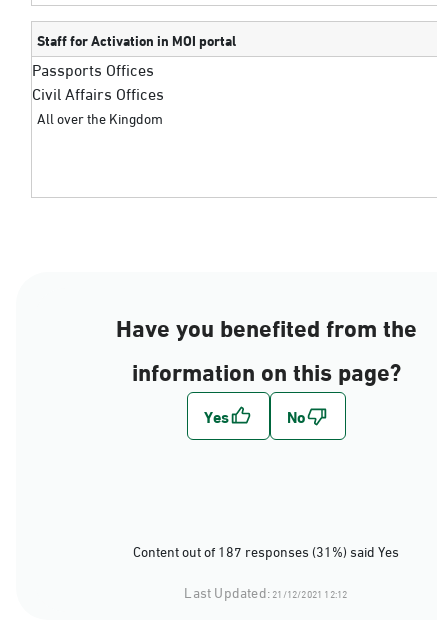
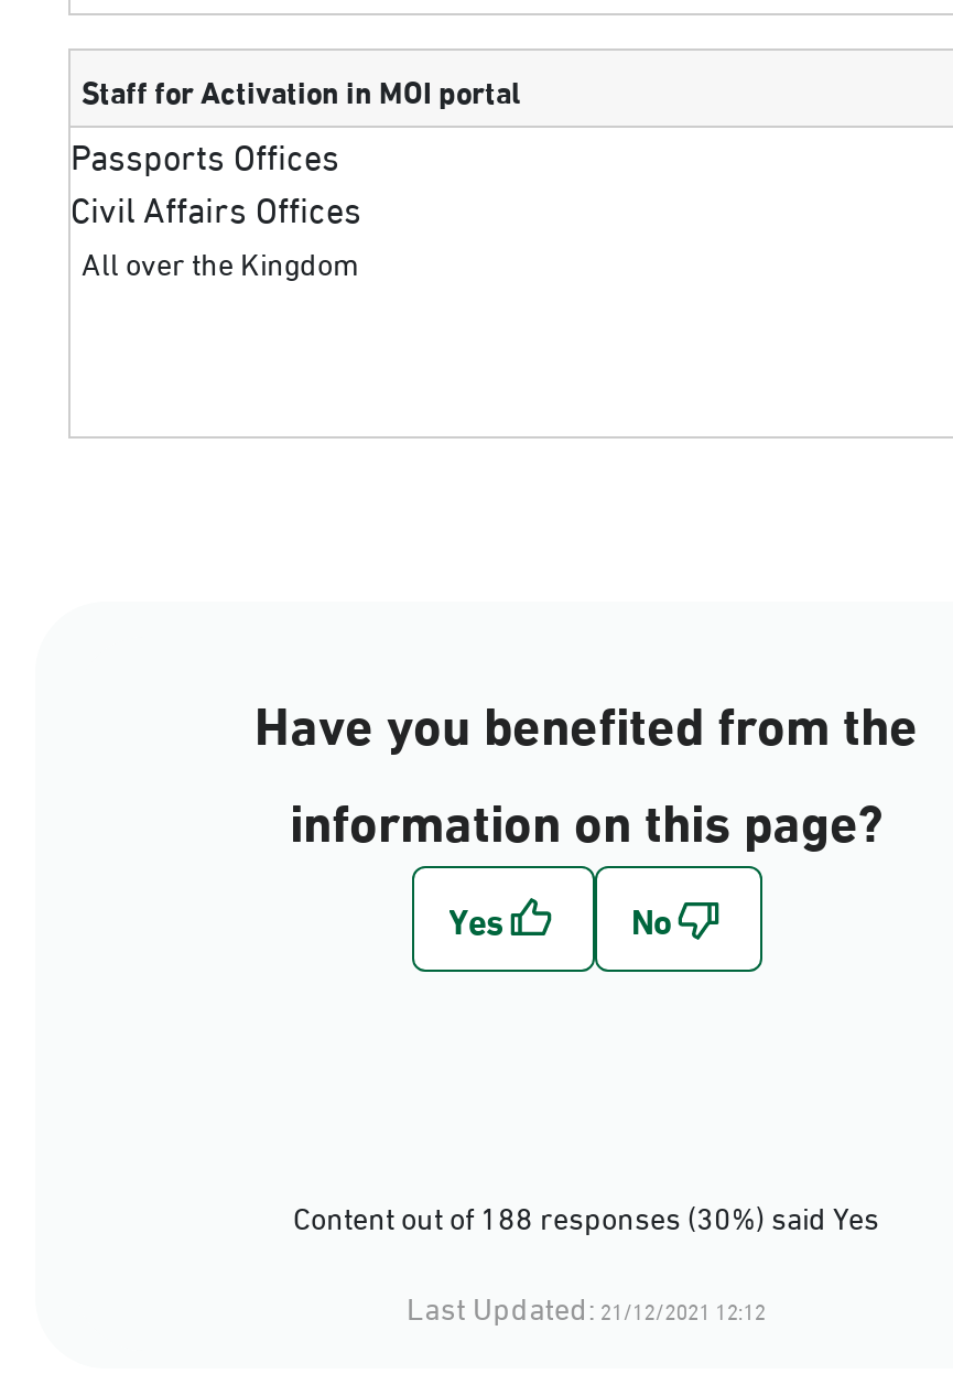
- Content out of 187 responses (31%) said Yes
+ Content out of 188 responses (30%) said Yes
